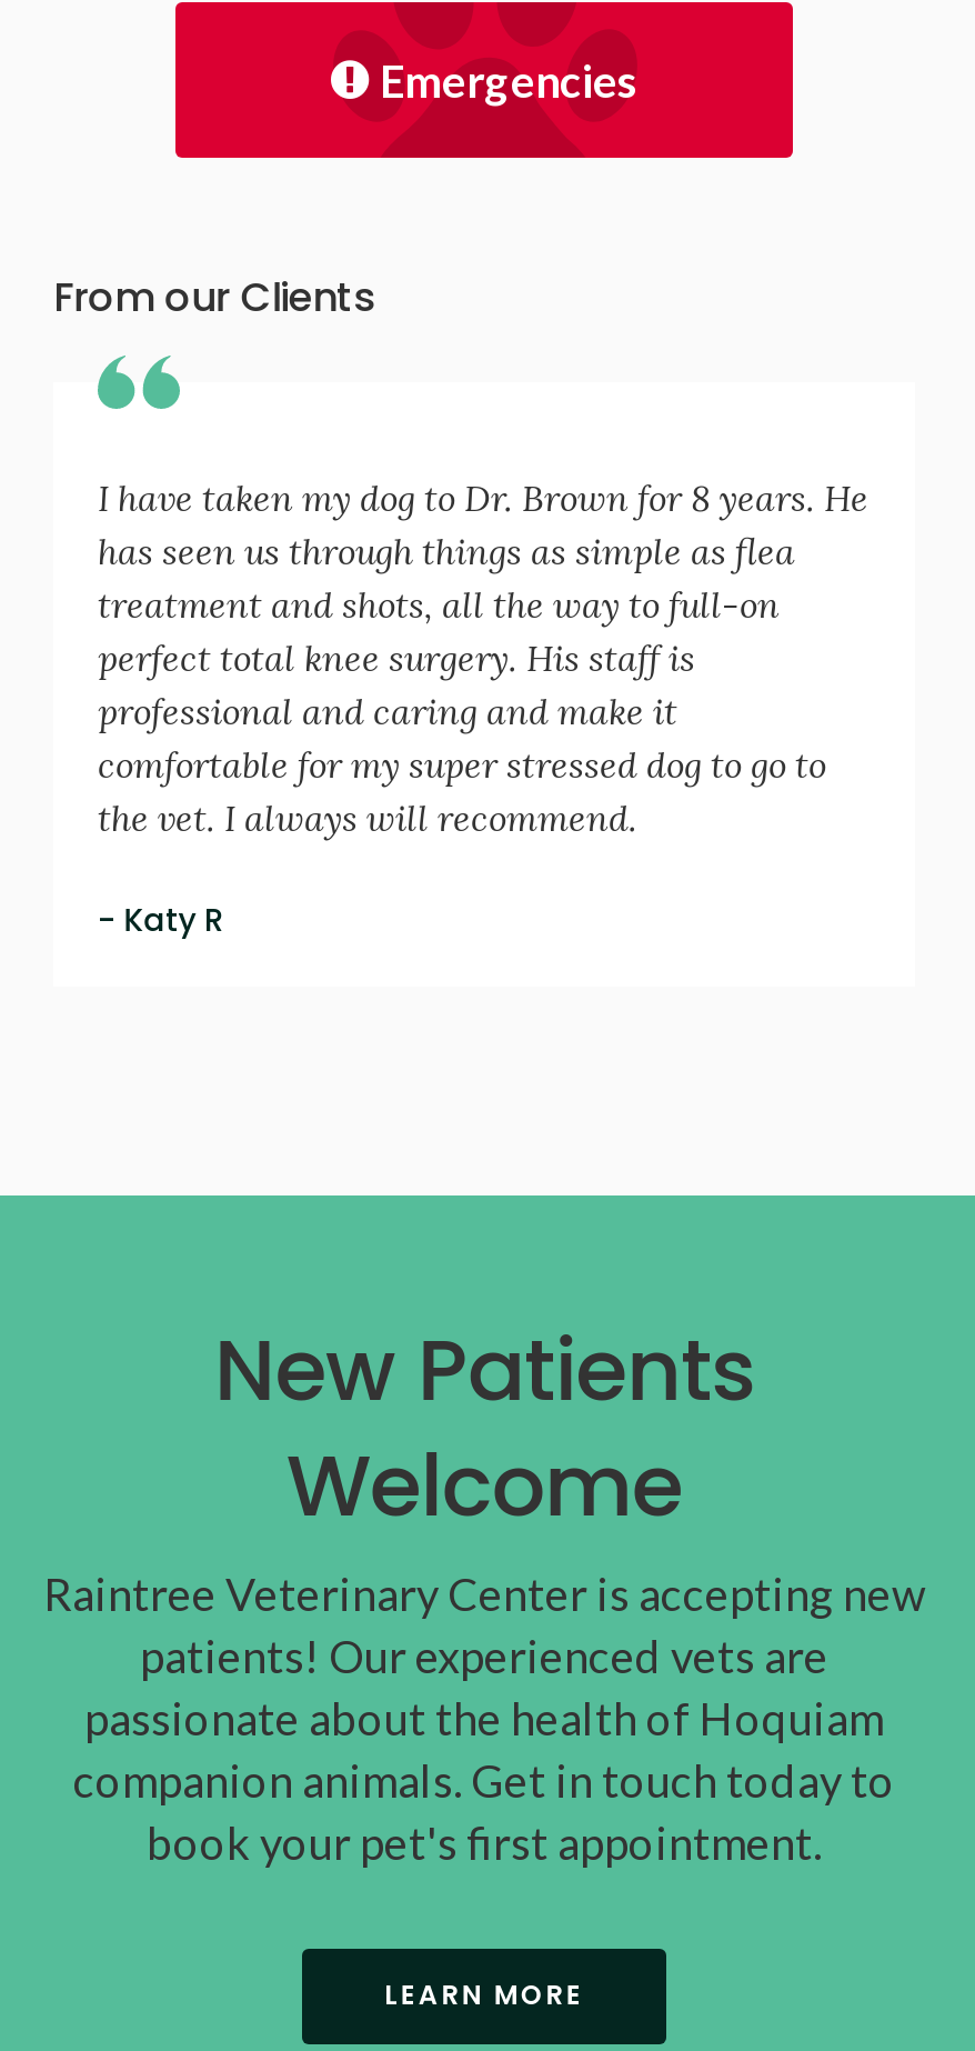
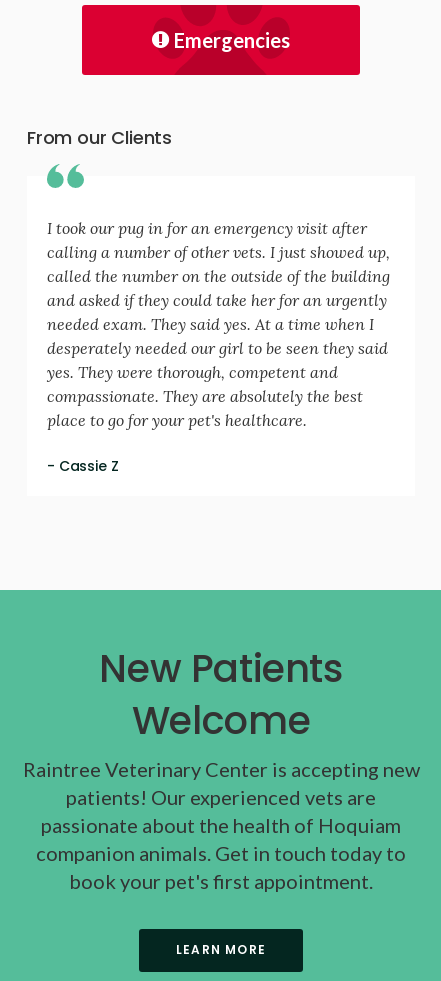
- I have taken my dog to Dr. Brown for 8 years. He
- has seen us through things as simple as flea
- treatment and shots, all the way to full-on
- perfect total knee surgery. His staff is
- professional and caring and make it
- comfortable for my super stressed dog to go to
- the vet. I always will recommend.
+ I took our pug in for an emergency visit after
+ calling a number of other vets. I just showed up,
+ called the number on the outside of the building
+ and asked if they could take her for an urgently
+ needed exam. They said yes. At a time when I
+ desperately needed our girl to be seen they said
+ yes. They were thorough, competent and
+ compassionate. They are absolutely the best
+ place to go for your pet's healthcare.

- - Katy R
+ - Cassie Z
